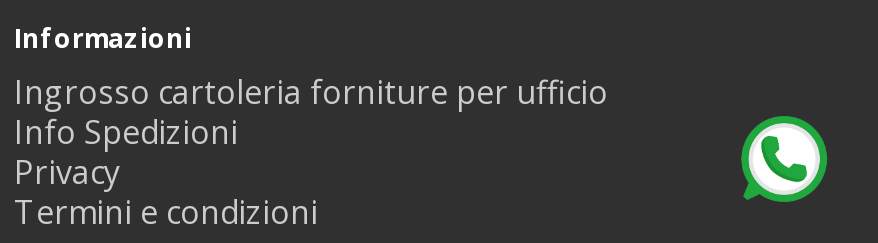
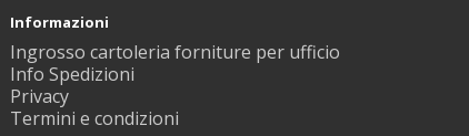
- [image]
